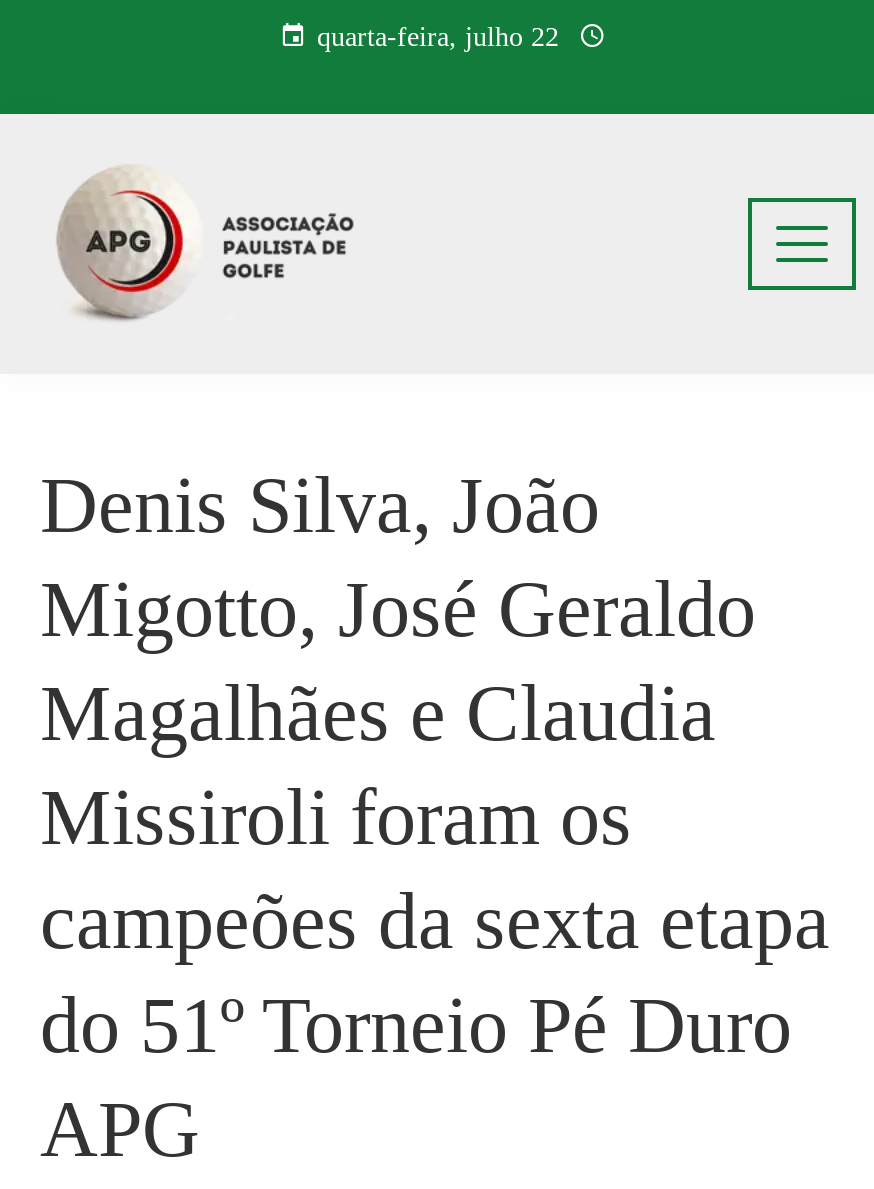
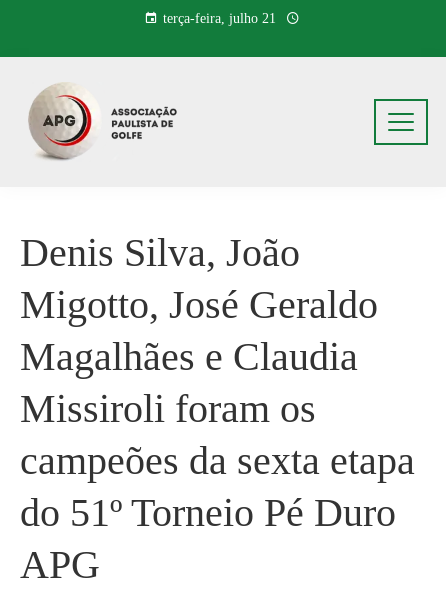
- quarta-feira, julho 22
+ terça-feira, julho 21
